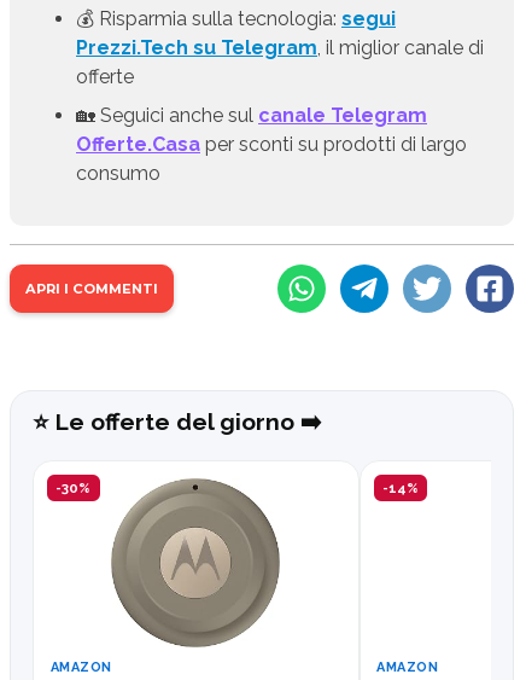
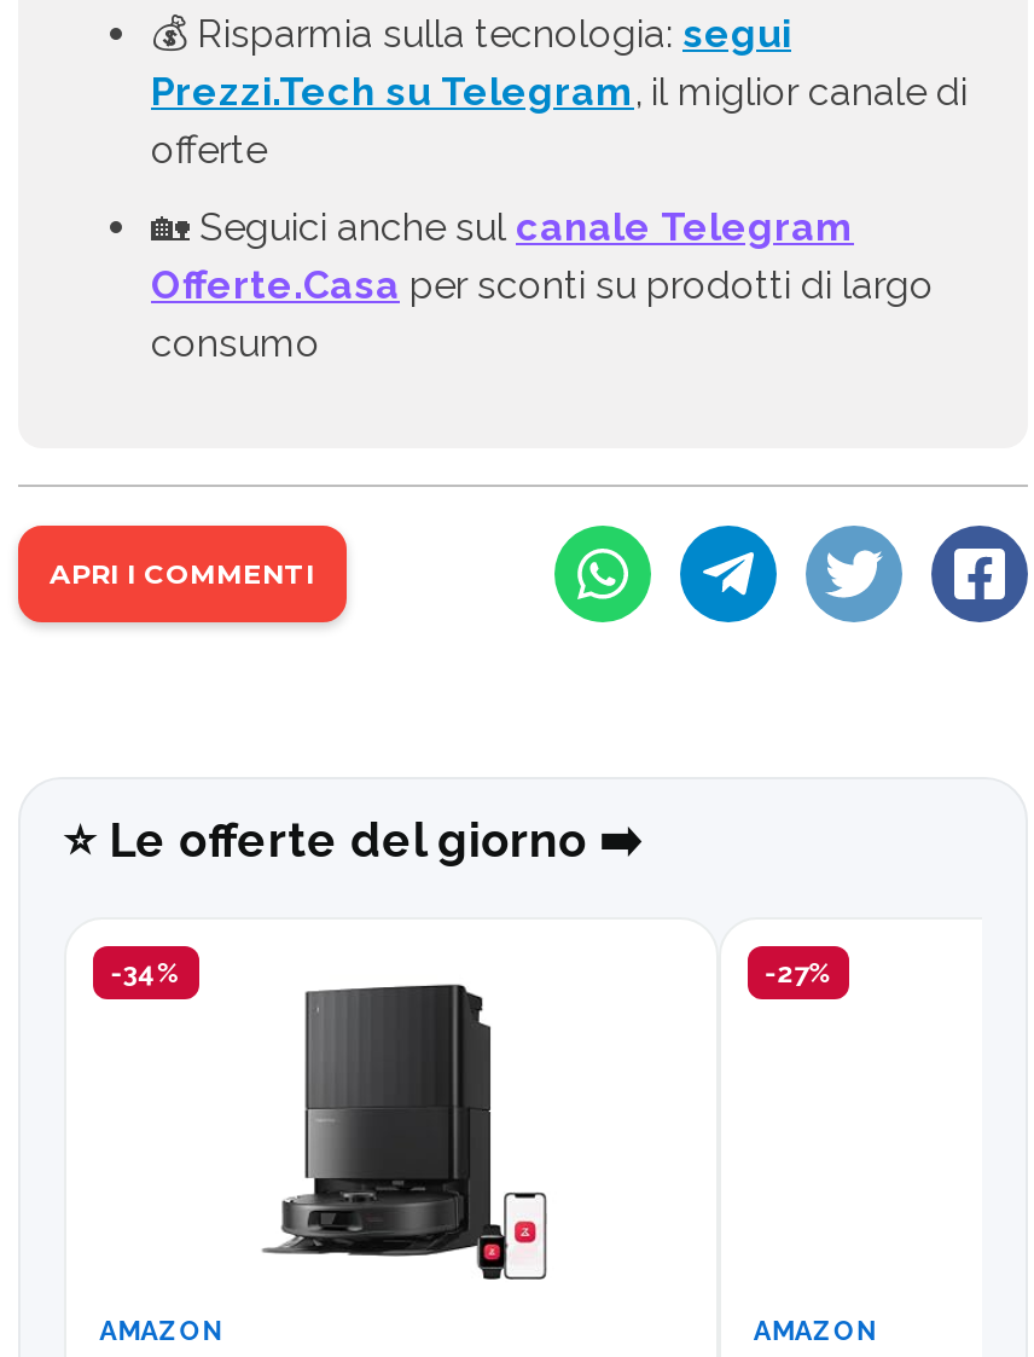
- [image]
- -30%
+ [image]
+ -34%

- -14%
+ -27%
